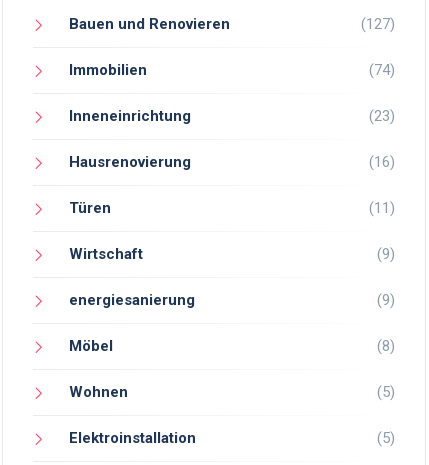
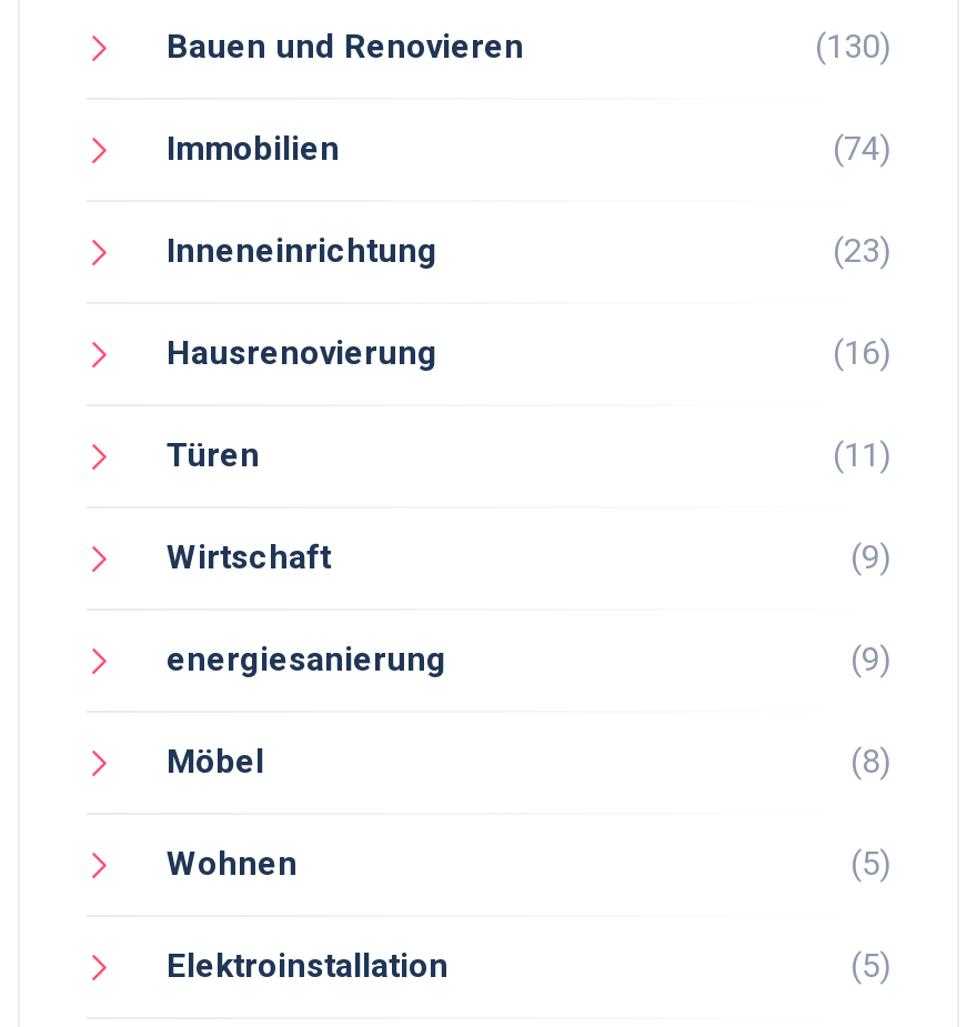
- (127)
+ (130)
